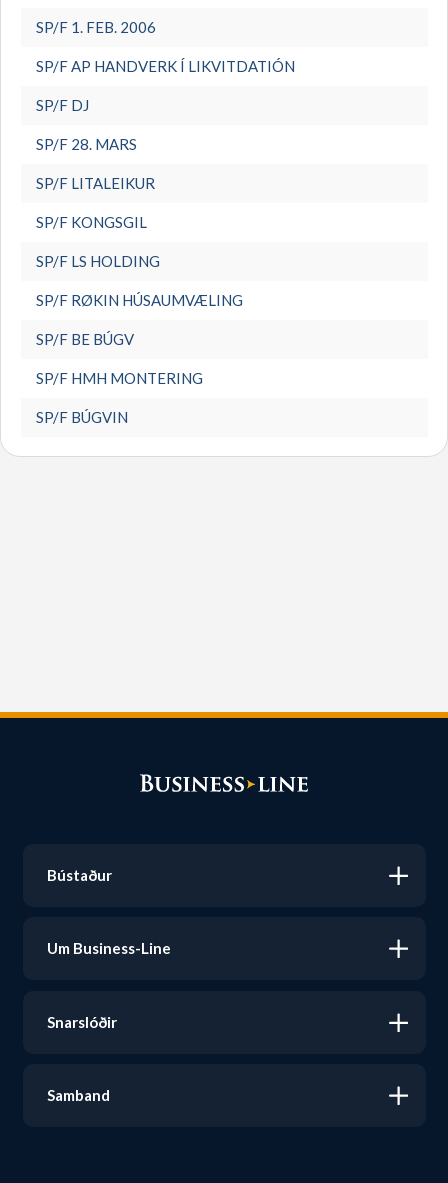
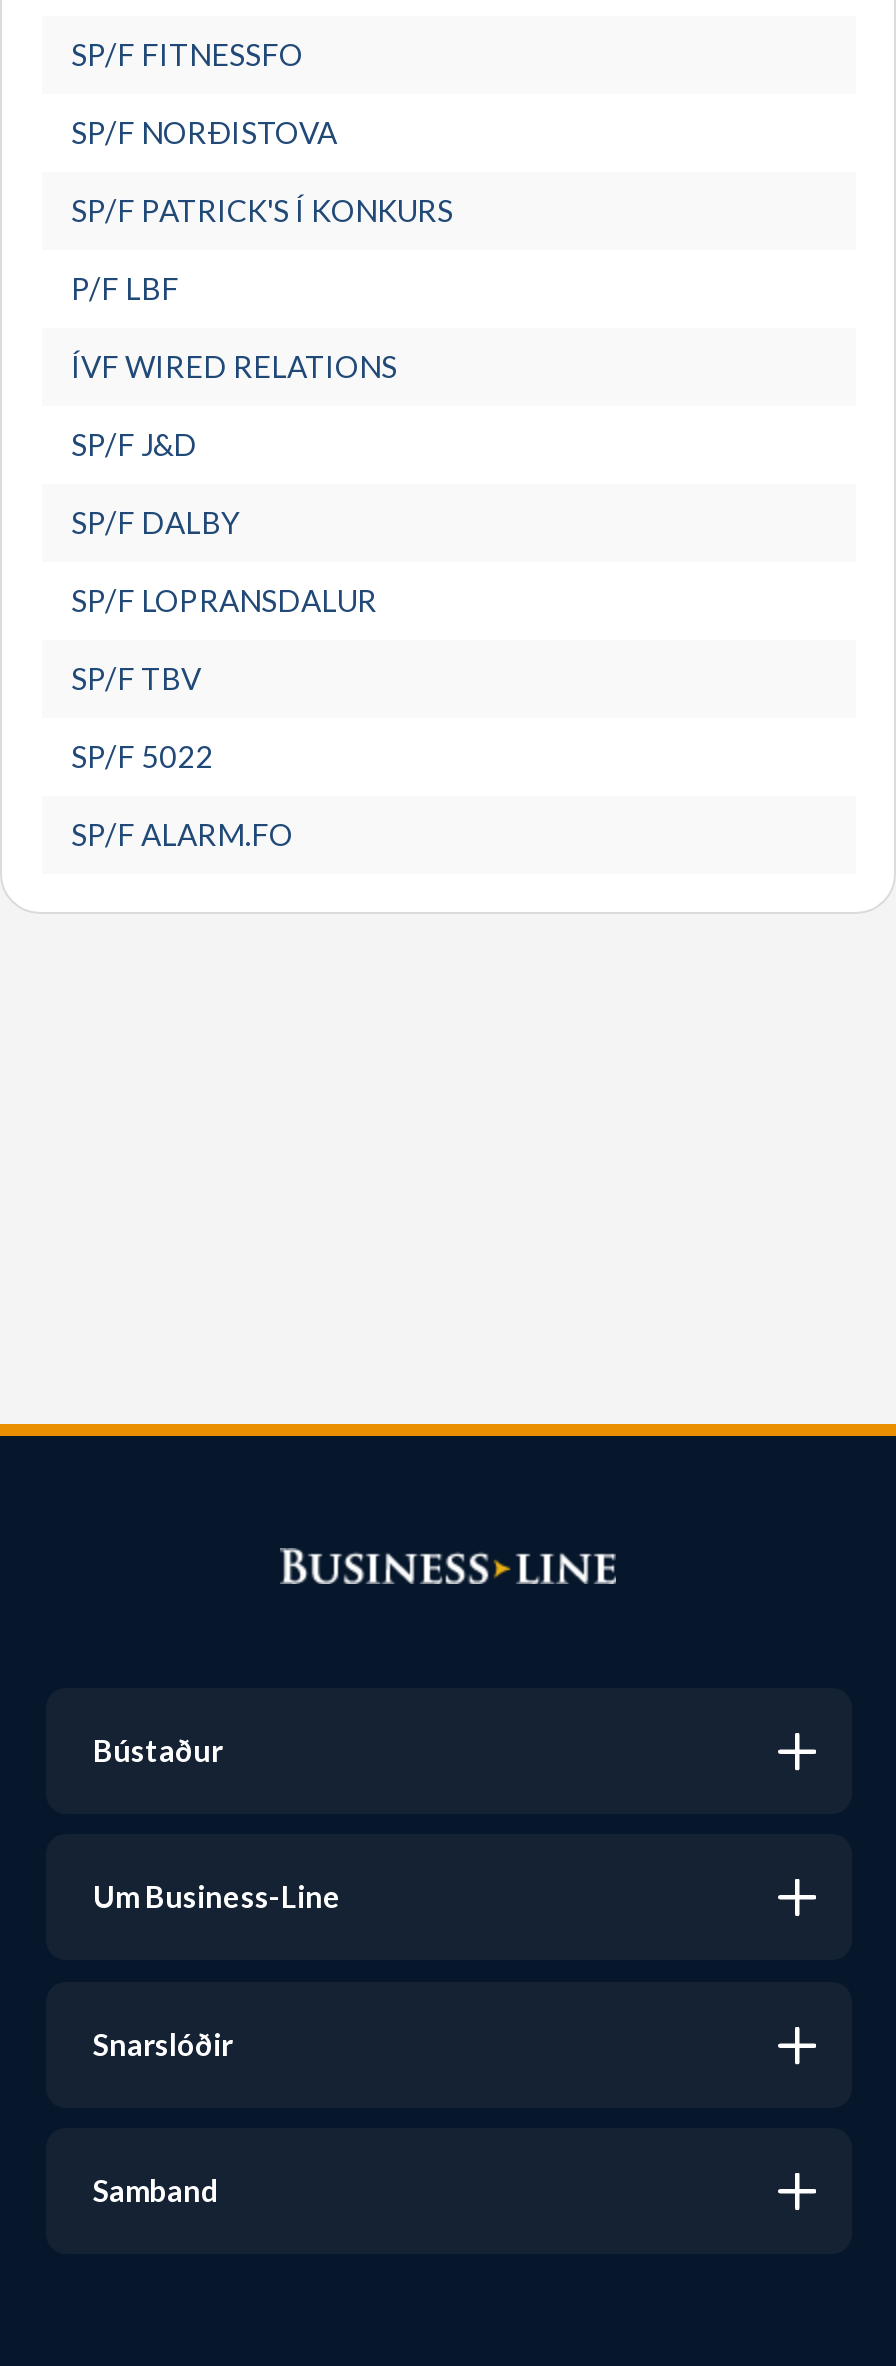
- SP/F 1. FEB. 2006
+ SP/F FITNESSFO

- SP/F AP HANDVERK Í LIKVITDATIÓN
+ SP/F NORÐISTOVA

- SP/F DJ
+ SP/F PATRICK'S Í KONKURS

- SP/F 28. MARS
+ P/F LBF

- SP/F LITALEIKUR
+ ÍVF WIRED RELATIONS

- SP/F KONGSGIL
+ SP/F J&D

- SP/F LS HOLDING
+ SP/F DALBY

- SP/F RØKIN HÚSAUMVÆLING
+ SP/F LOPRANSDALUR

- SP/F BE BÚGV
+ SP/F TBV

- SP/F HMH MONTERING
+ SP/F 5022

- SP/F BÚGVIN
+ SP/F ALARM.FO
